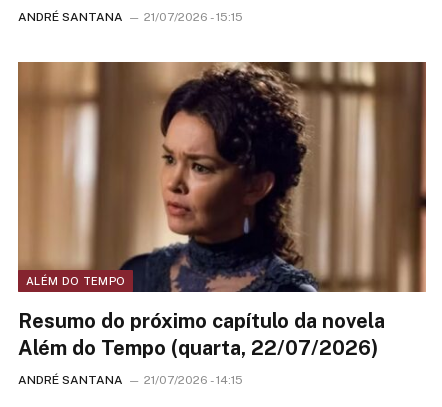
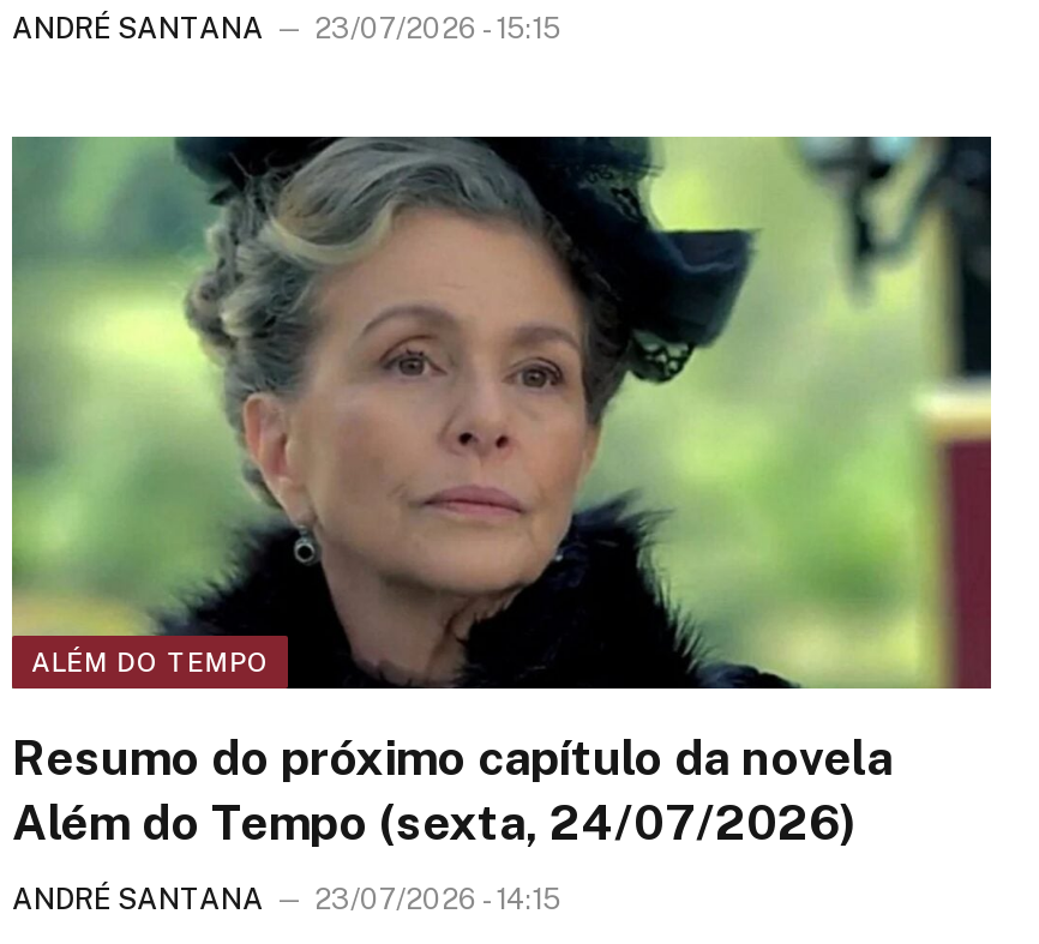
- ANDRÉ SANTANA 21/07/2026 - 15:15
+ ANDRÉ SANTANA 23/07/2026 - 15:15

- [image]
+ [image]

- Além do Tempo (quarta, 22/07/2026)
+ Além do Tempo (sexta, 24/07/2026)

- ANDRÉ SANTANA 21/07/2026 - 14:15
+ ANDRÉ SANTANA 23/07/2026 - 14:15
